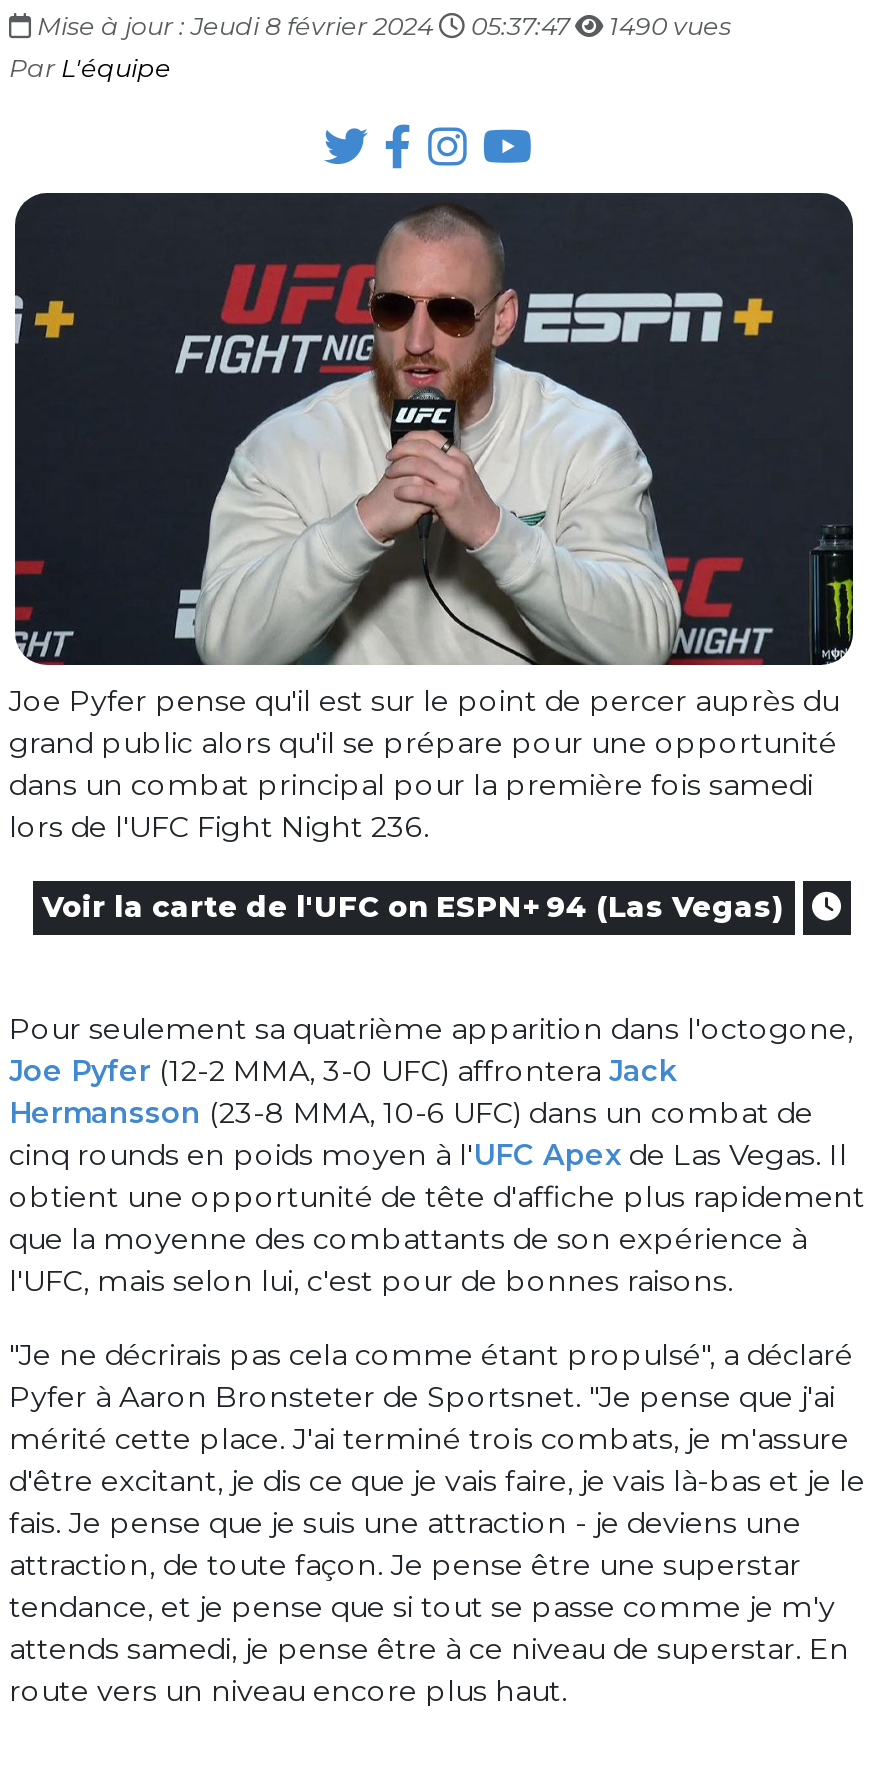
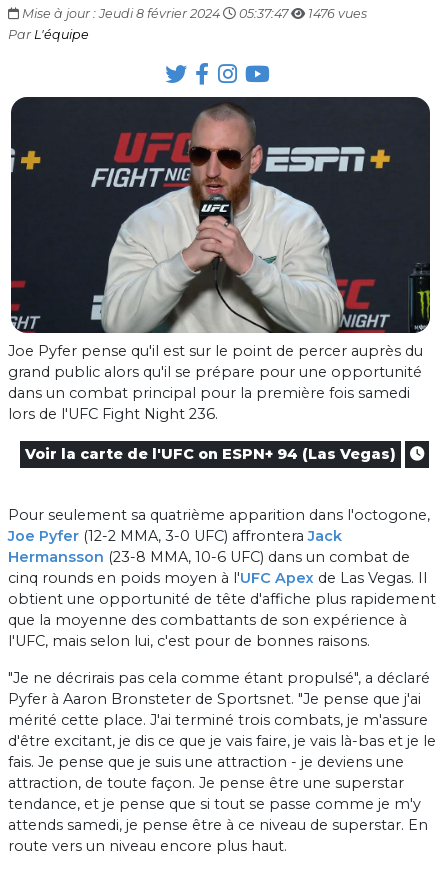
- 1490 vues
+ 1476 vues
